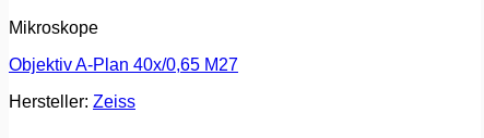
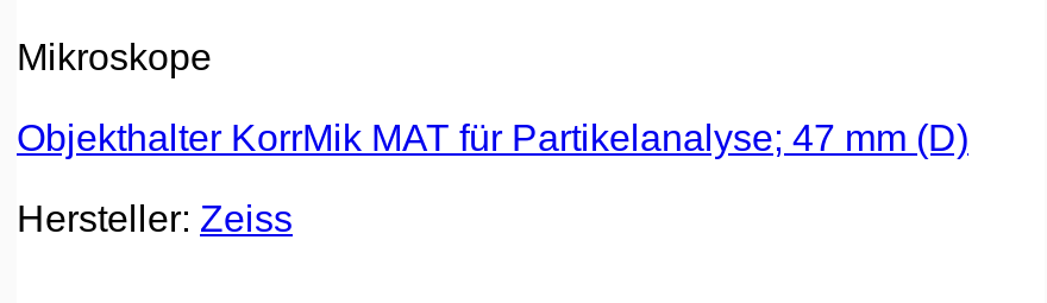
- Objektiv A-Plan 40x/0,65 M27
+ Objekthalter KorrMik MAT für Partikelanalyse; 47 mm (D)
